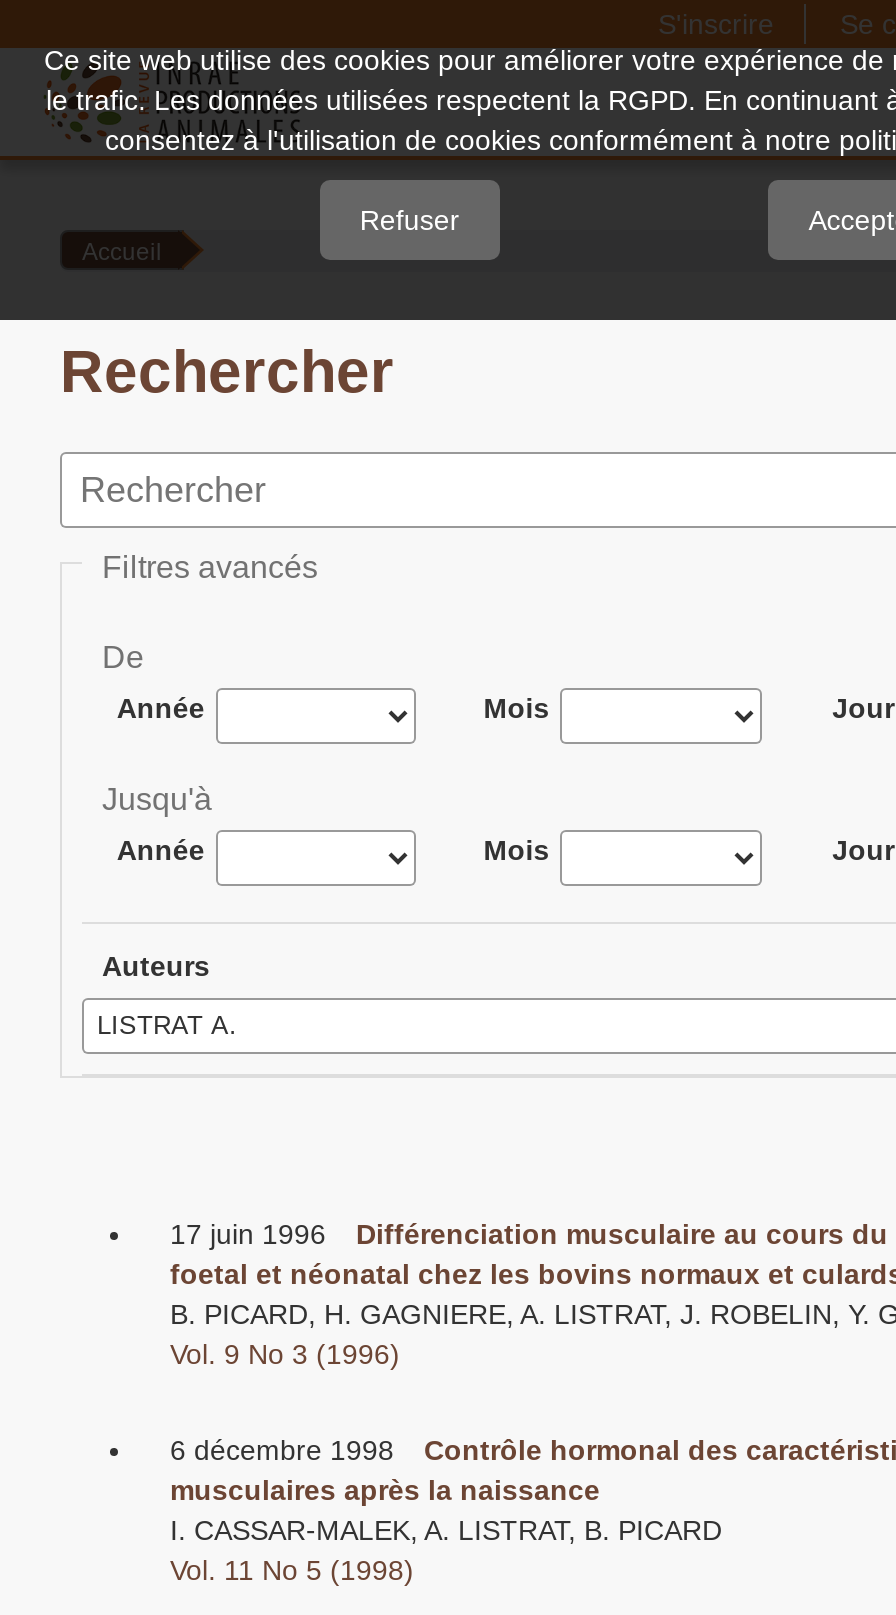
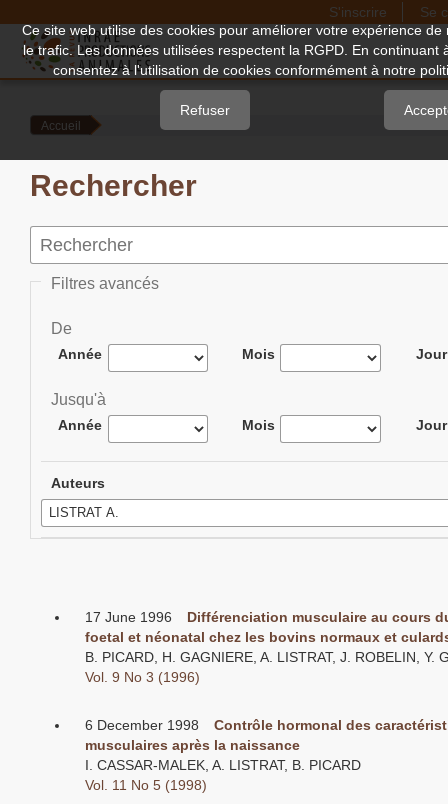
- 17 juin 1996
+ 17 June 1996

- 6 décembre 1998
+ 6 December 1998
